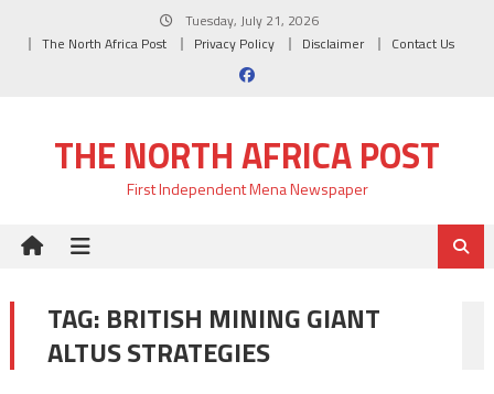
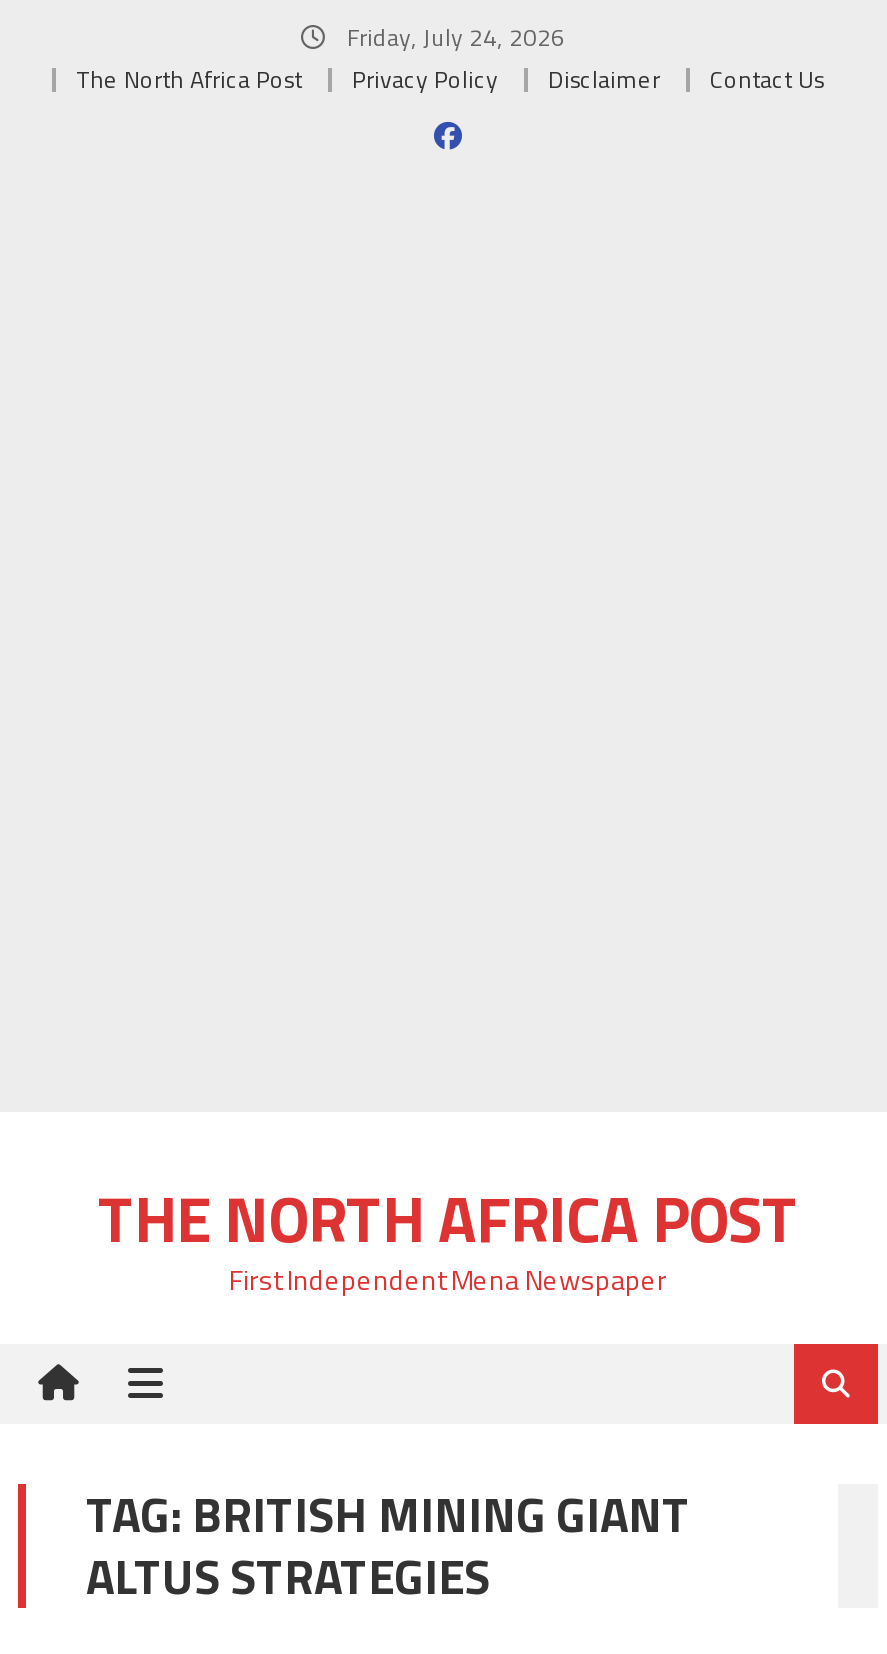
- Tuesday, July 21, 2026
+ Friday, July 24, 2026
